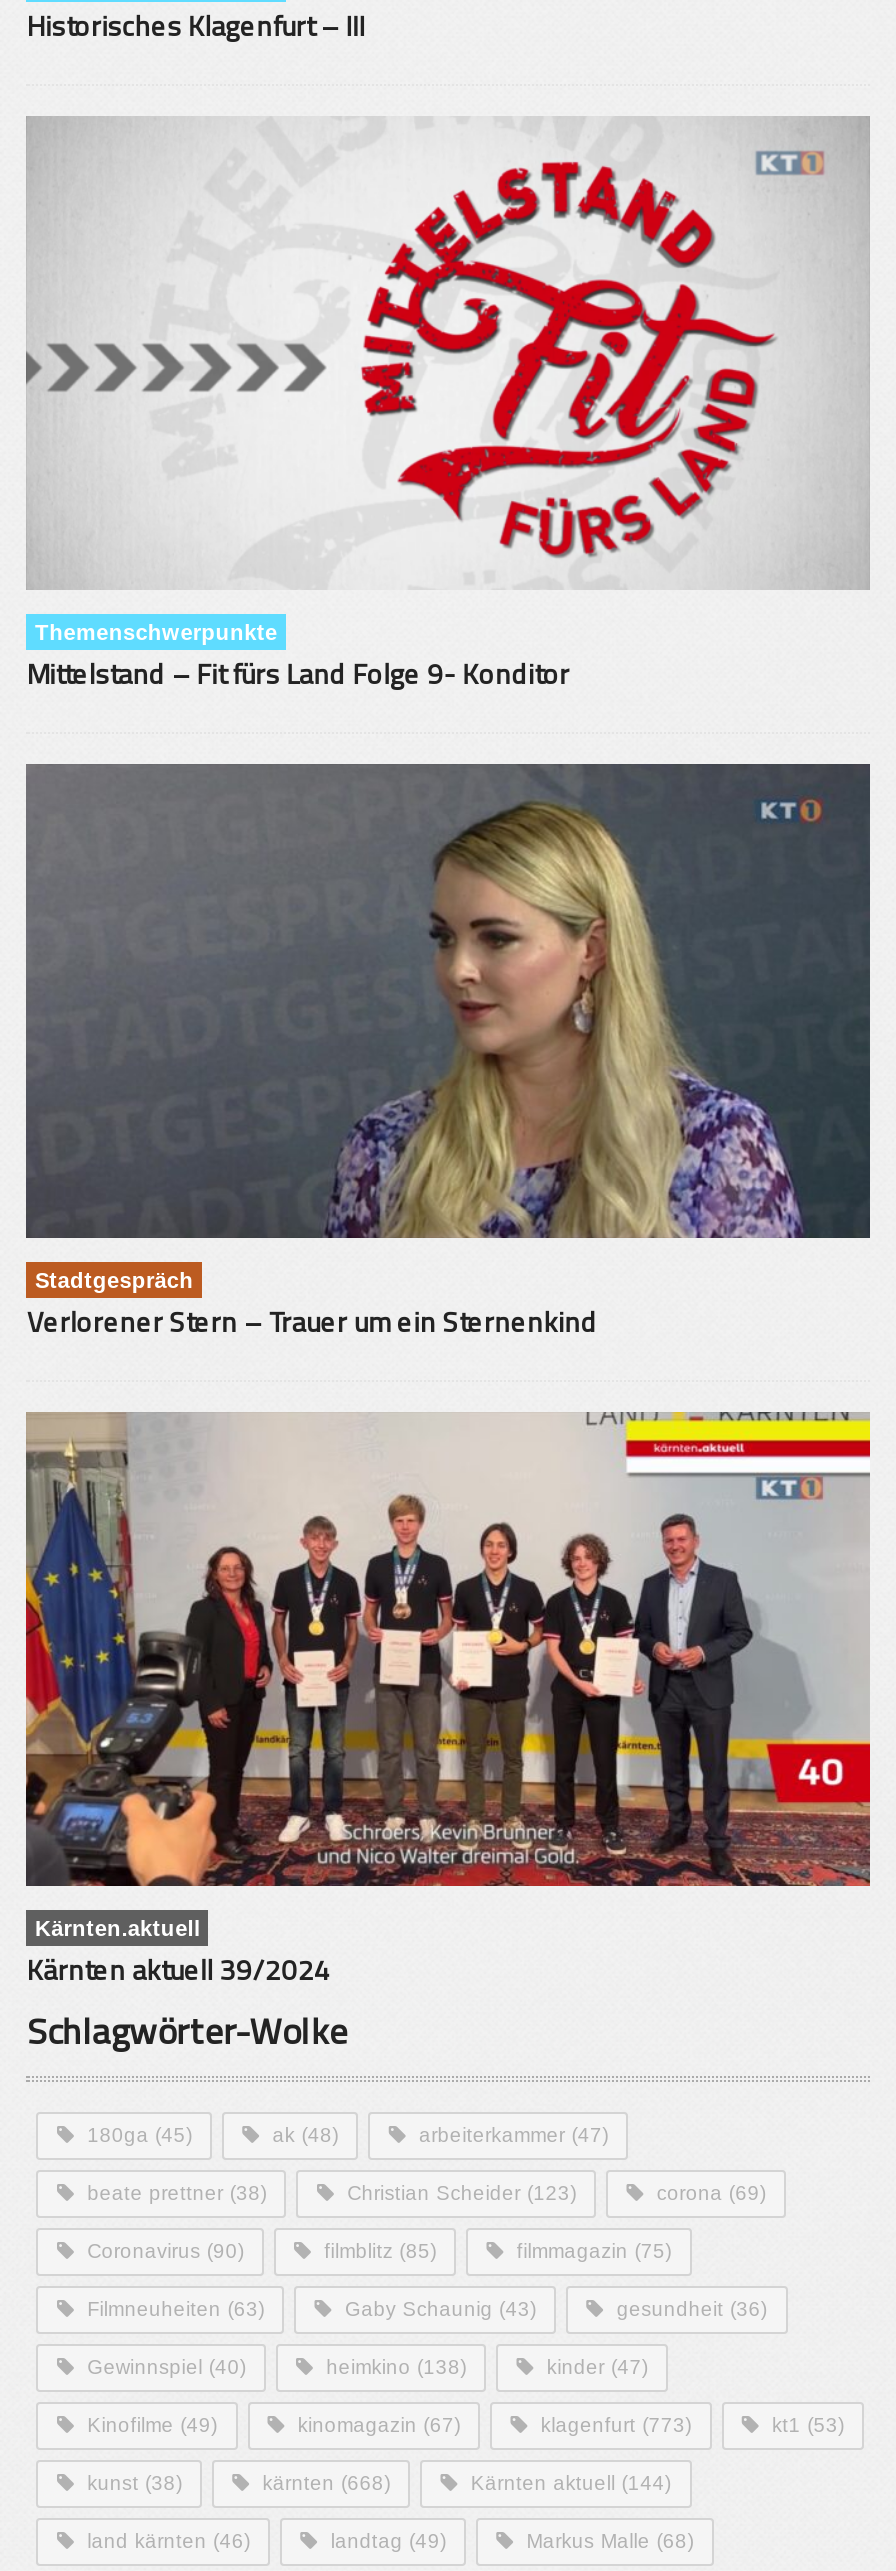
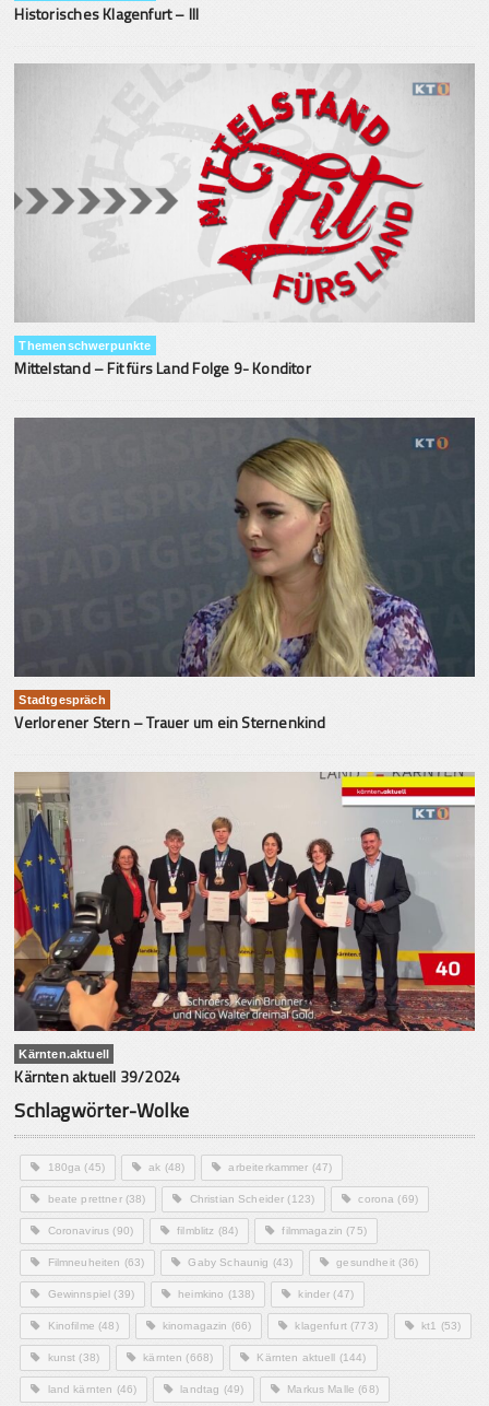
- filmblitz (85)
+ filmblitz (84)

- Gewinnspiel (40)
+ Gewinnspiel (39)

- Kinofilme (49)
+ Kinofilme (48)

- kinomagazin (67)
+ kinomagazin (66)
